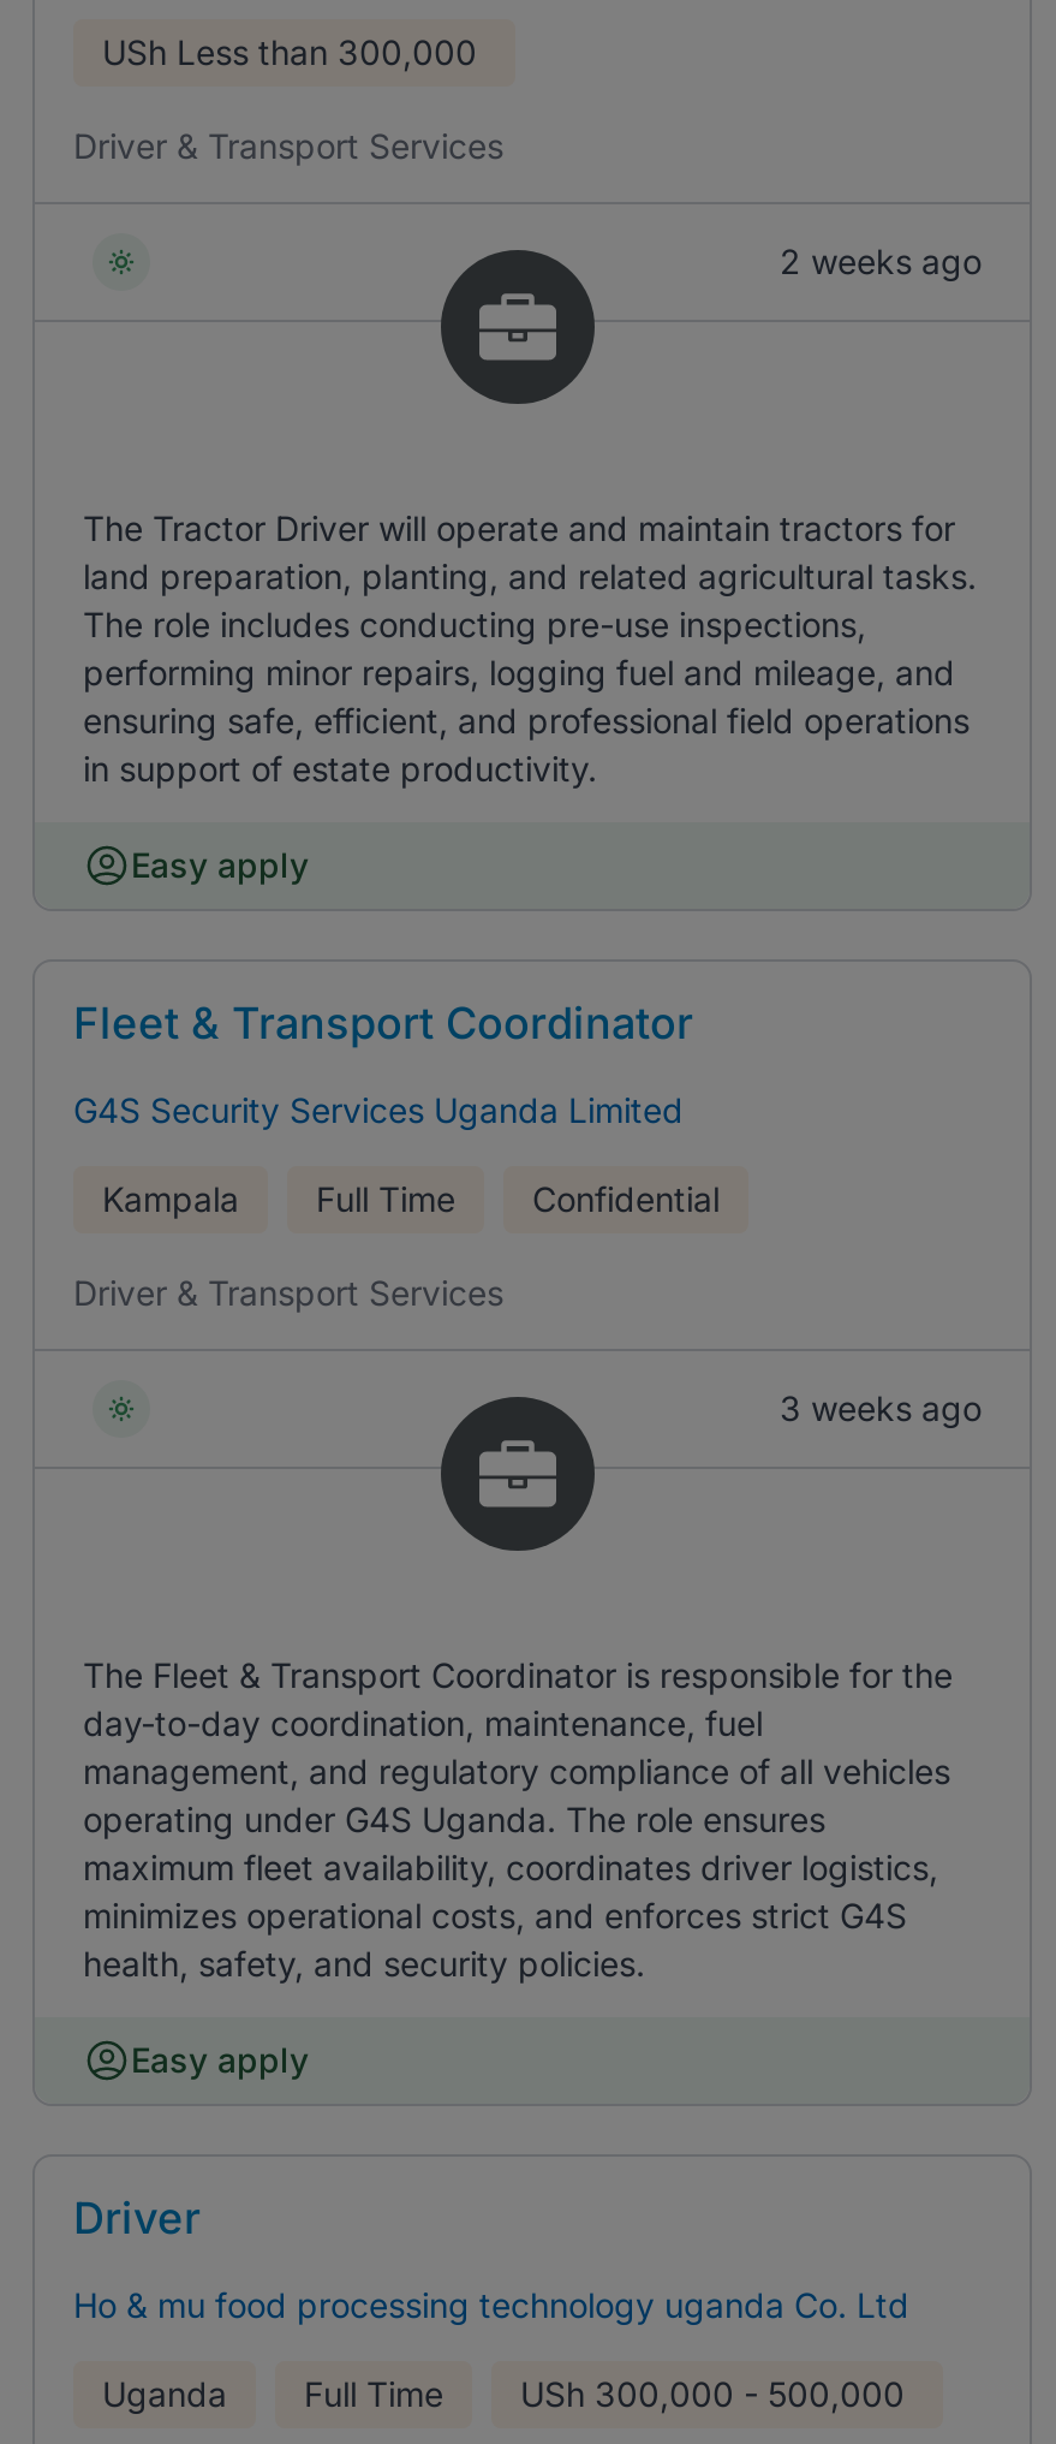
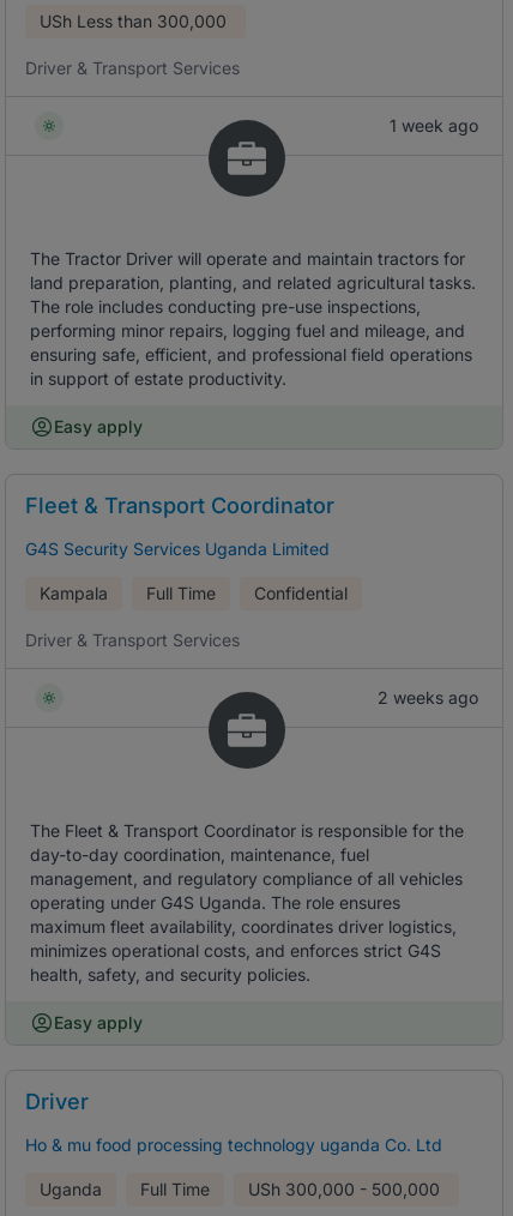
- 2 weeks ago
+ 1 week ago

- 3 weeks ago
+ 2 weeks ago
